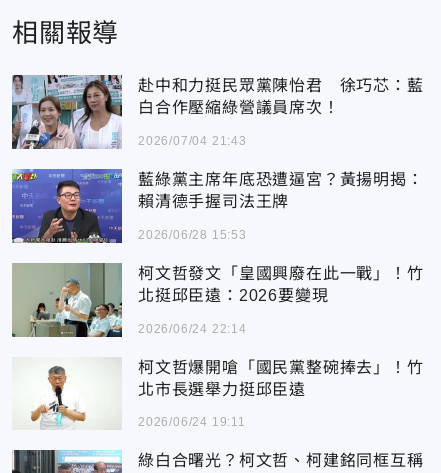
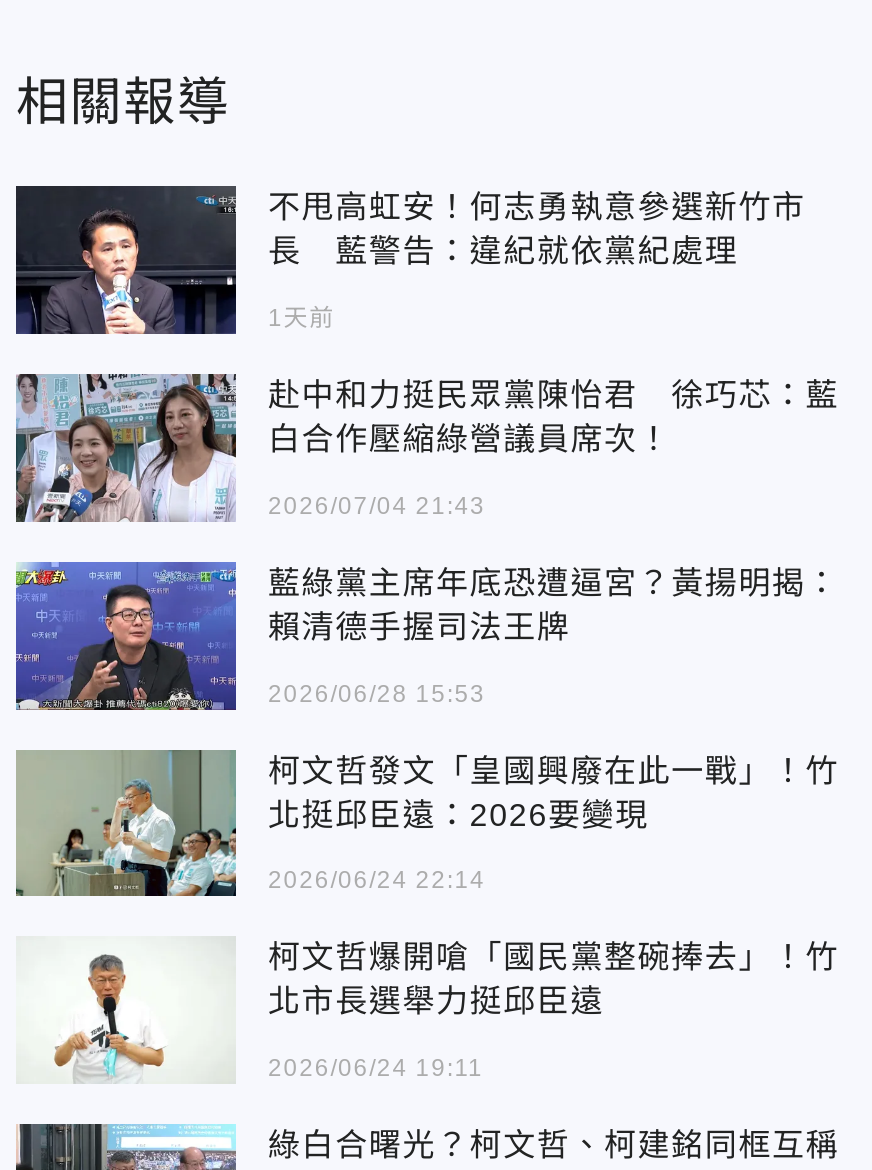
+ [image]
+ 不甩高虹安！何志勇執意參選新竹市
+ 長 藍警告：違紀就依黨紀處理
+ 1天前
